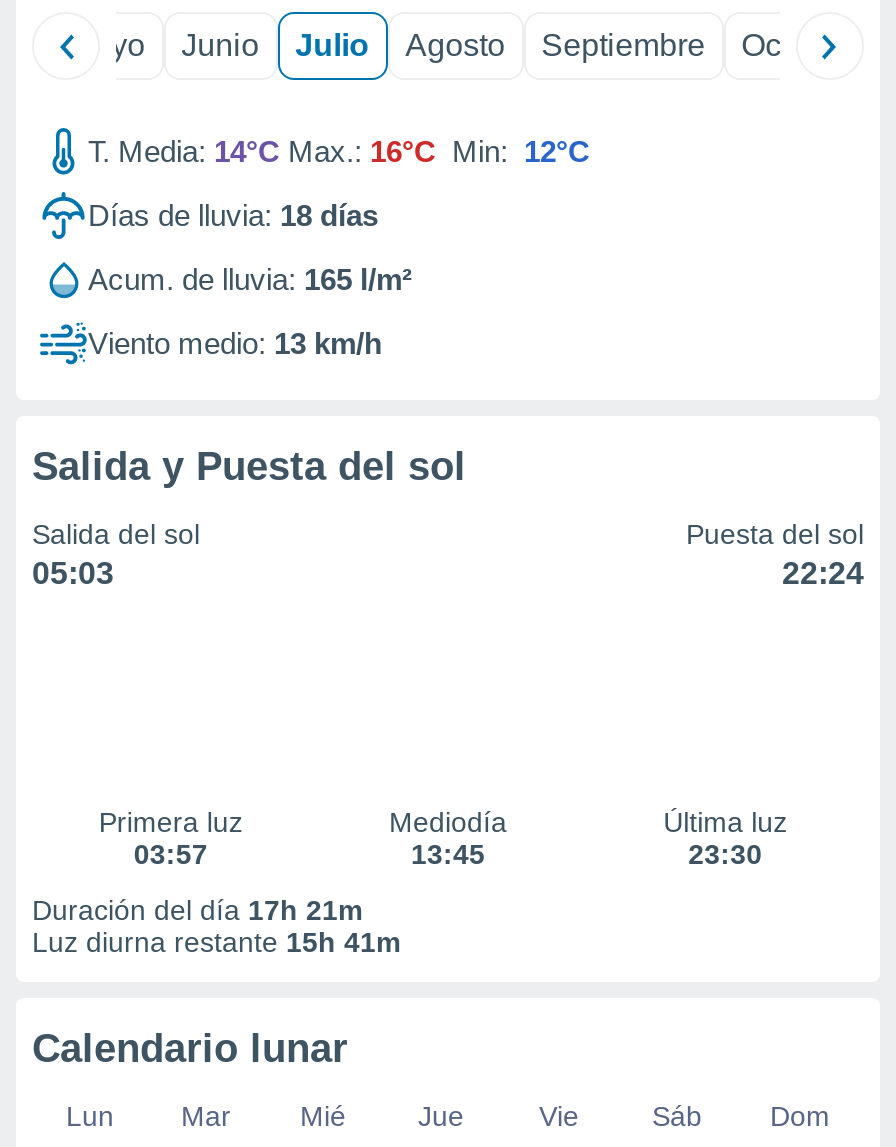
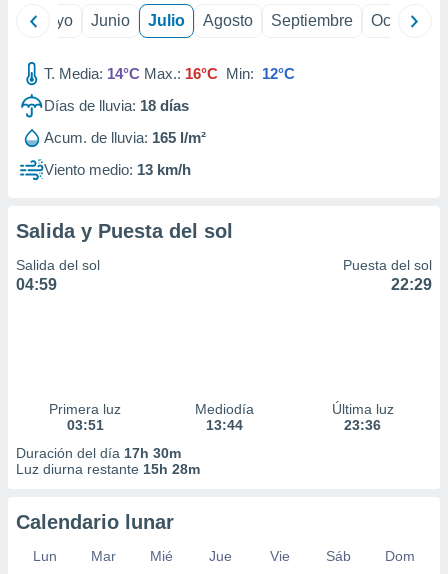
- 05:03
+ 04:59

- 22:24
+ 22:29

- 03:57
+ 03:51

- 13:45
+ 13:44

- 23:30
+ 23:36

- Duración del día 17h 21m
+ Duración del día 17h 30m

- Luz diurna restante 15h 41m
+ Luz diurna restante 15h 28m
